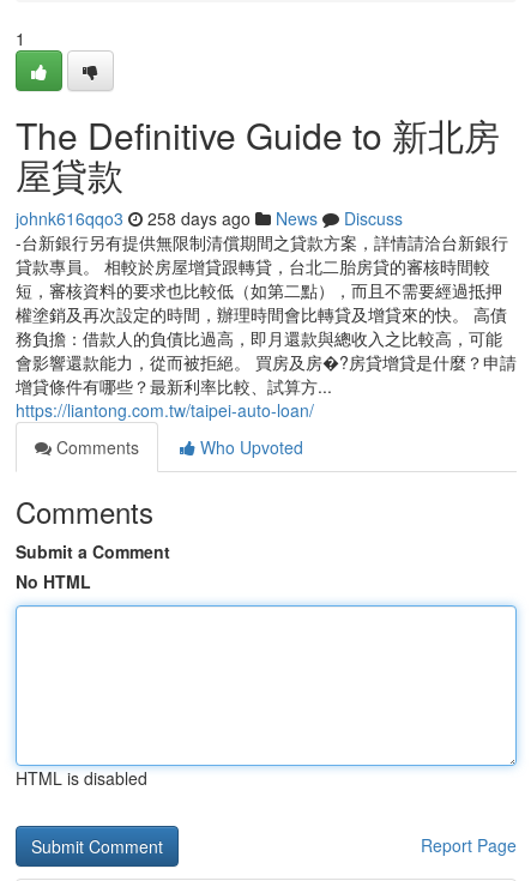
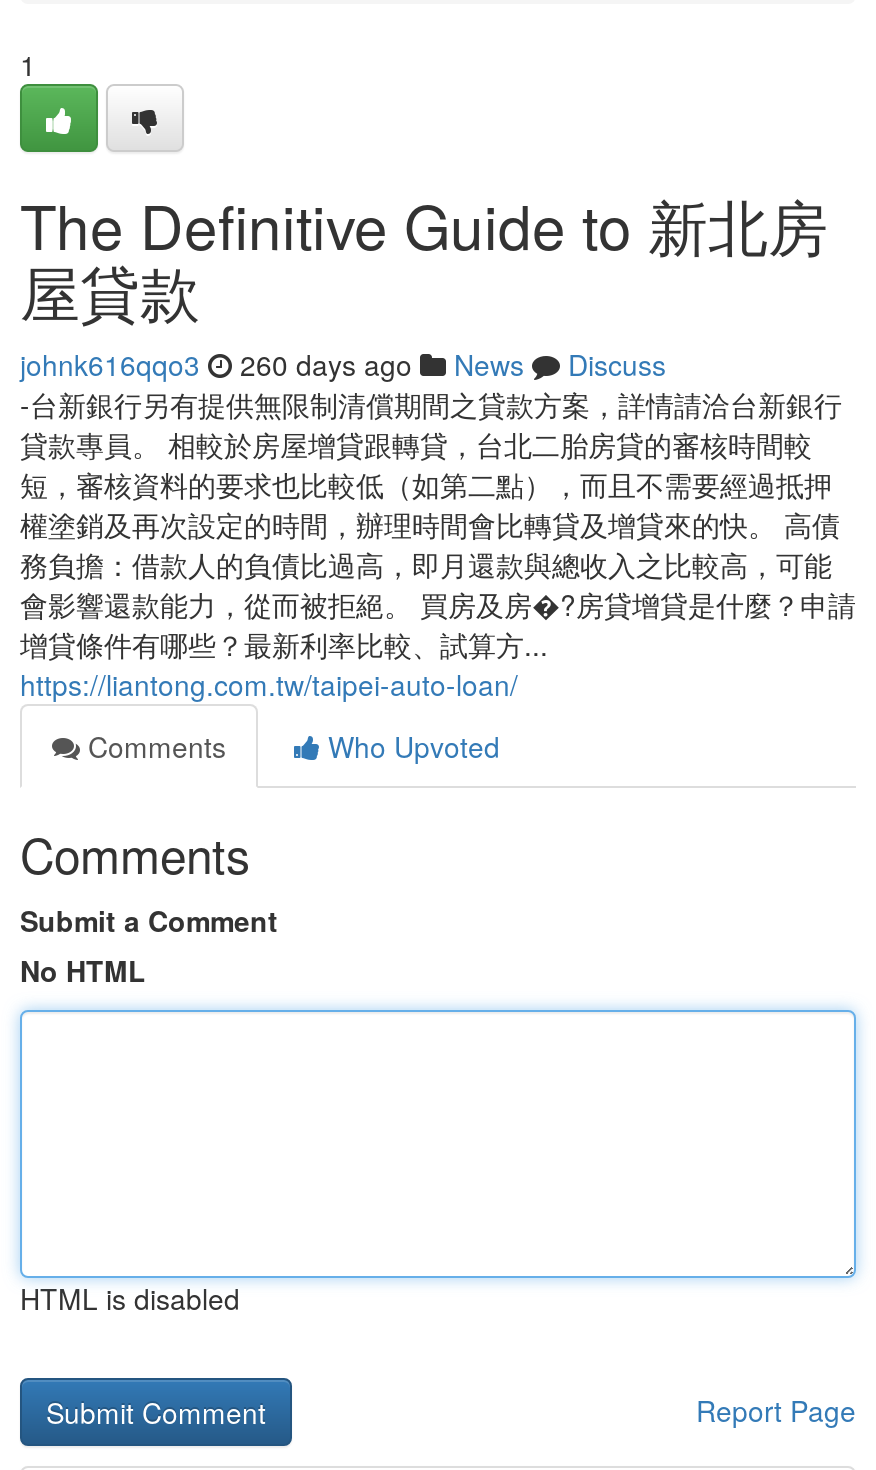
- johnk616qqo3 258 days ago News Discuss
+ johnk616qqo3 260 days ago News Discuss
